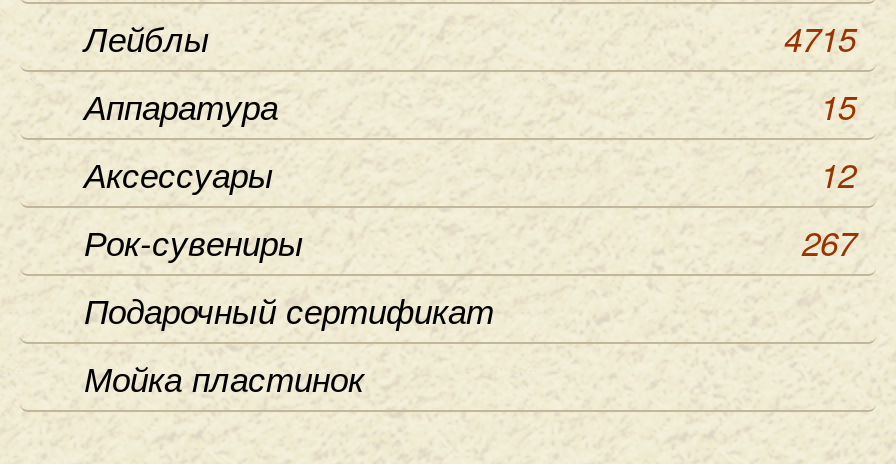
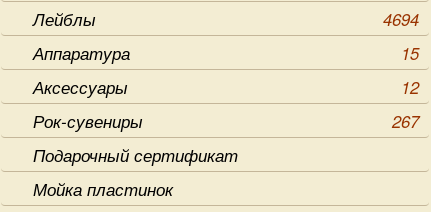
- 4715
+ 4694
